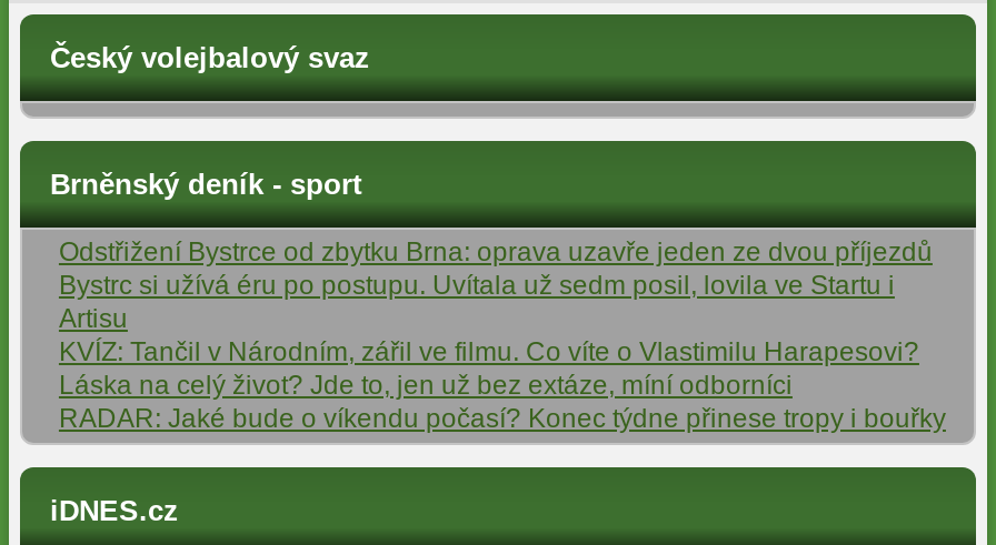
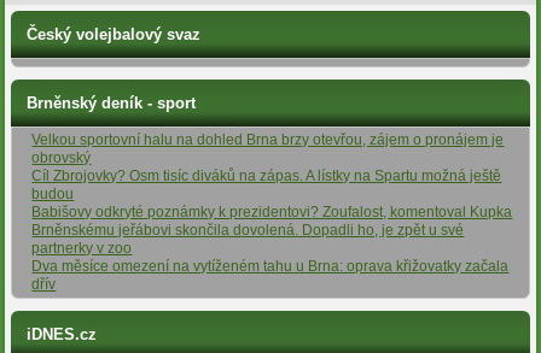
- Odstřižení Bystrce od zbytku Brna: oprava uzavře jeden ze dvou příjezdů
- Bystrc si užívá éru po postupu. Uvítala už sedm posil, lovila ve Startu i
- Artisu
- KVÍZ: Tančil v Národním, zářil ve filmu. Co víte o Vlastimilu Harapesovi?
- Láska na celý život? Jde to, jen už bez extáze, míní odborníci
- RADAR: Jaké bude o víkendu počasí? Konec týdne přinese tropy i bouřky
+ Velkou sportovní halu na dohled Brna brzy otevřou, zájem o pronájem je
+ obrovský
+ Cíl Zbrojovky? Osm tisíc diváků na zápas. A lístky na Spartu možná ještě
+ budou
+ Babišovy odkryté poznámky k prezidentovi? Zoufalost, komentoval Kupka
+ Brněnskému jeřábovi skončila dovolená. Dopadli ho, je zpět u své
+ partnerky v zoo
+ Dva měsíce omezení na vytíženém tahu u Brna: oprava křižovatky začala
+ dřív
